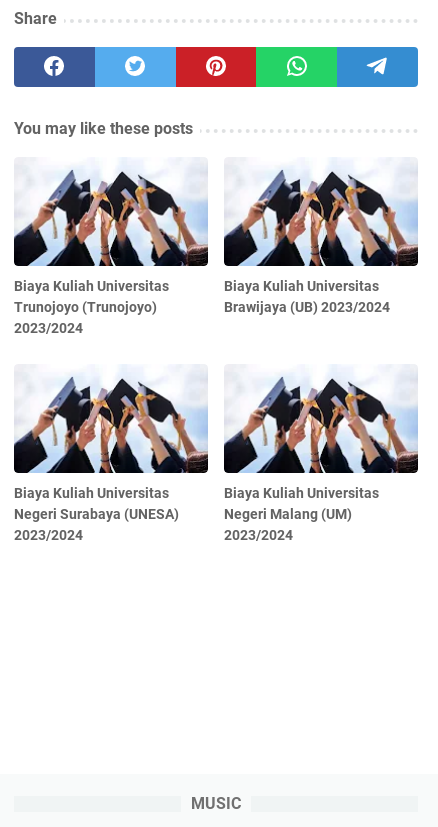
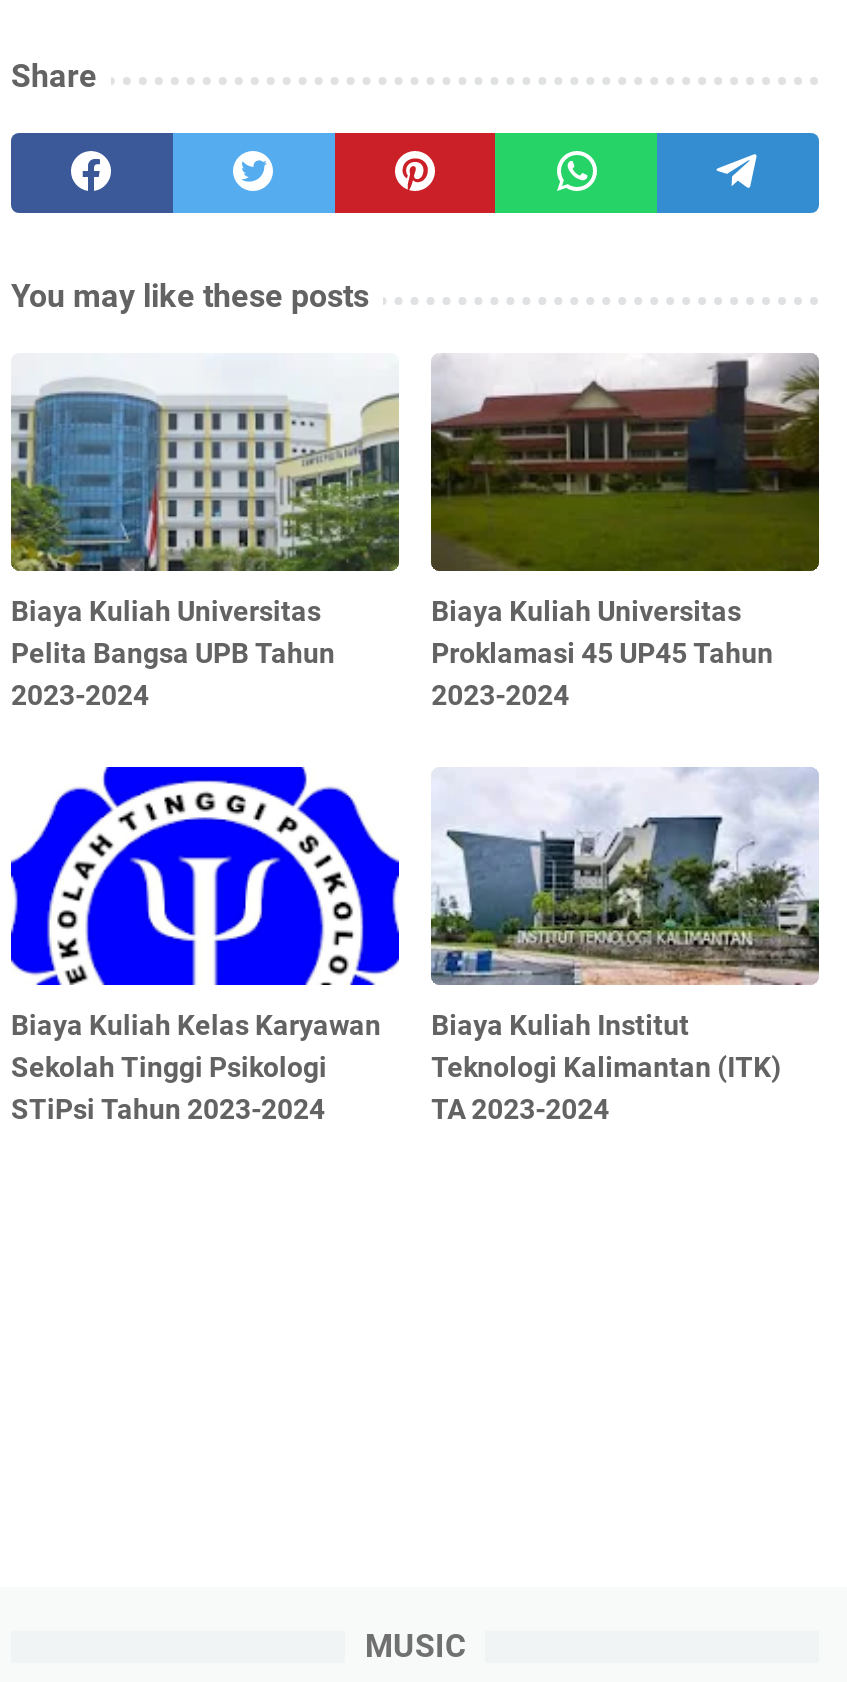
- [image]
- Brawijaya (UB) 2023/2024
+ [image]
+ Proklamasi 45 UP45 Tahun
+ 2023-2024

- [image]
- Trunojoyo (Trunojoyo)
- 2023/2024
+ [image]
+ Pelita Bangsa UPB Tahun
+ 2023-2024

- [image]
- Biaya Kuliah Universitas
- Negeri Surabaya (UNESA)
- 2023/2024
+ [image]
+ Biaya Kuliah Kelas Karyawan
+ Sekolah Tinggi Psikologi
+ STiPsi Tahun 2023-2024

- [image]
- Biaya Kuliah Universitas
- Negeri Malang (UM)
- 2023/2024
+ [image]
+ Biaya Kuliah Institut
+ Teknologi Kalimantan (ITK)
+ TA 2023-2024
